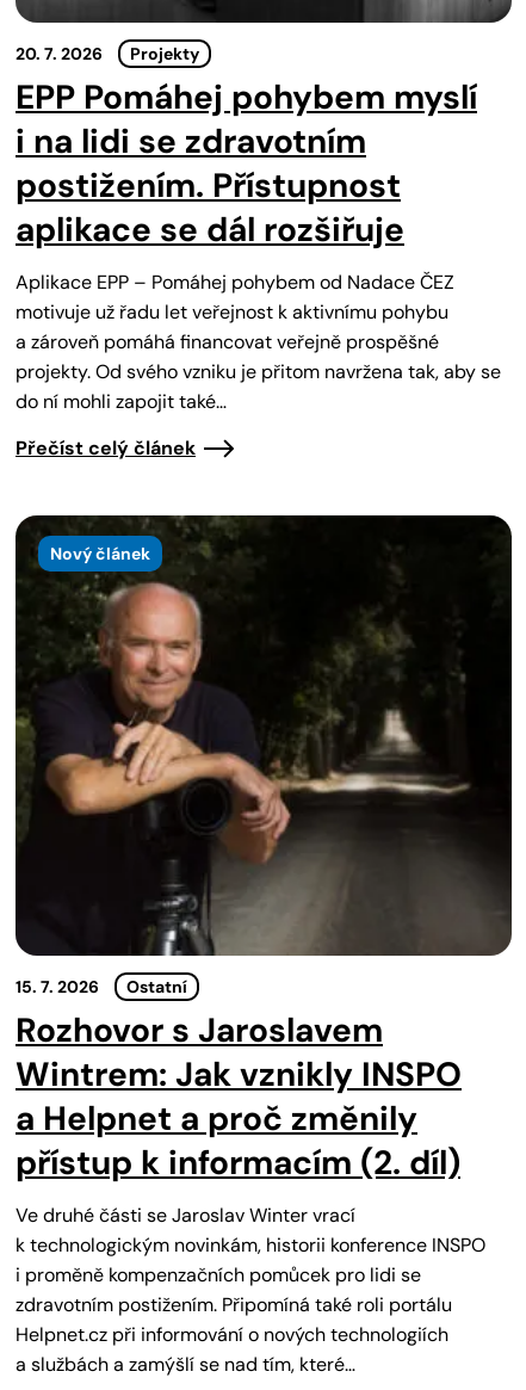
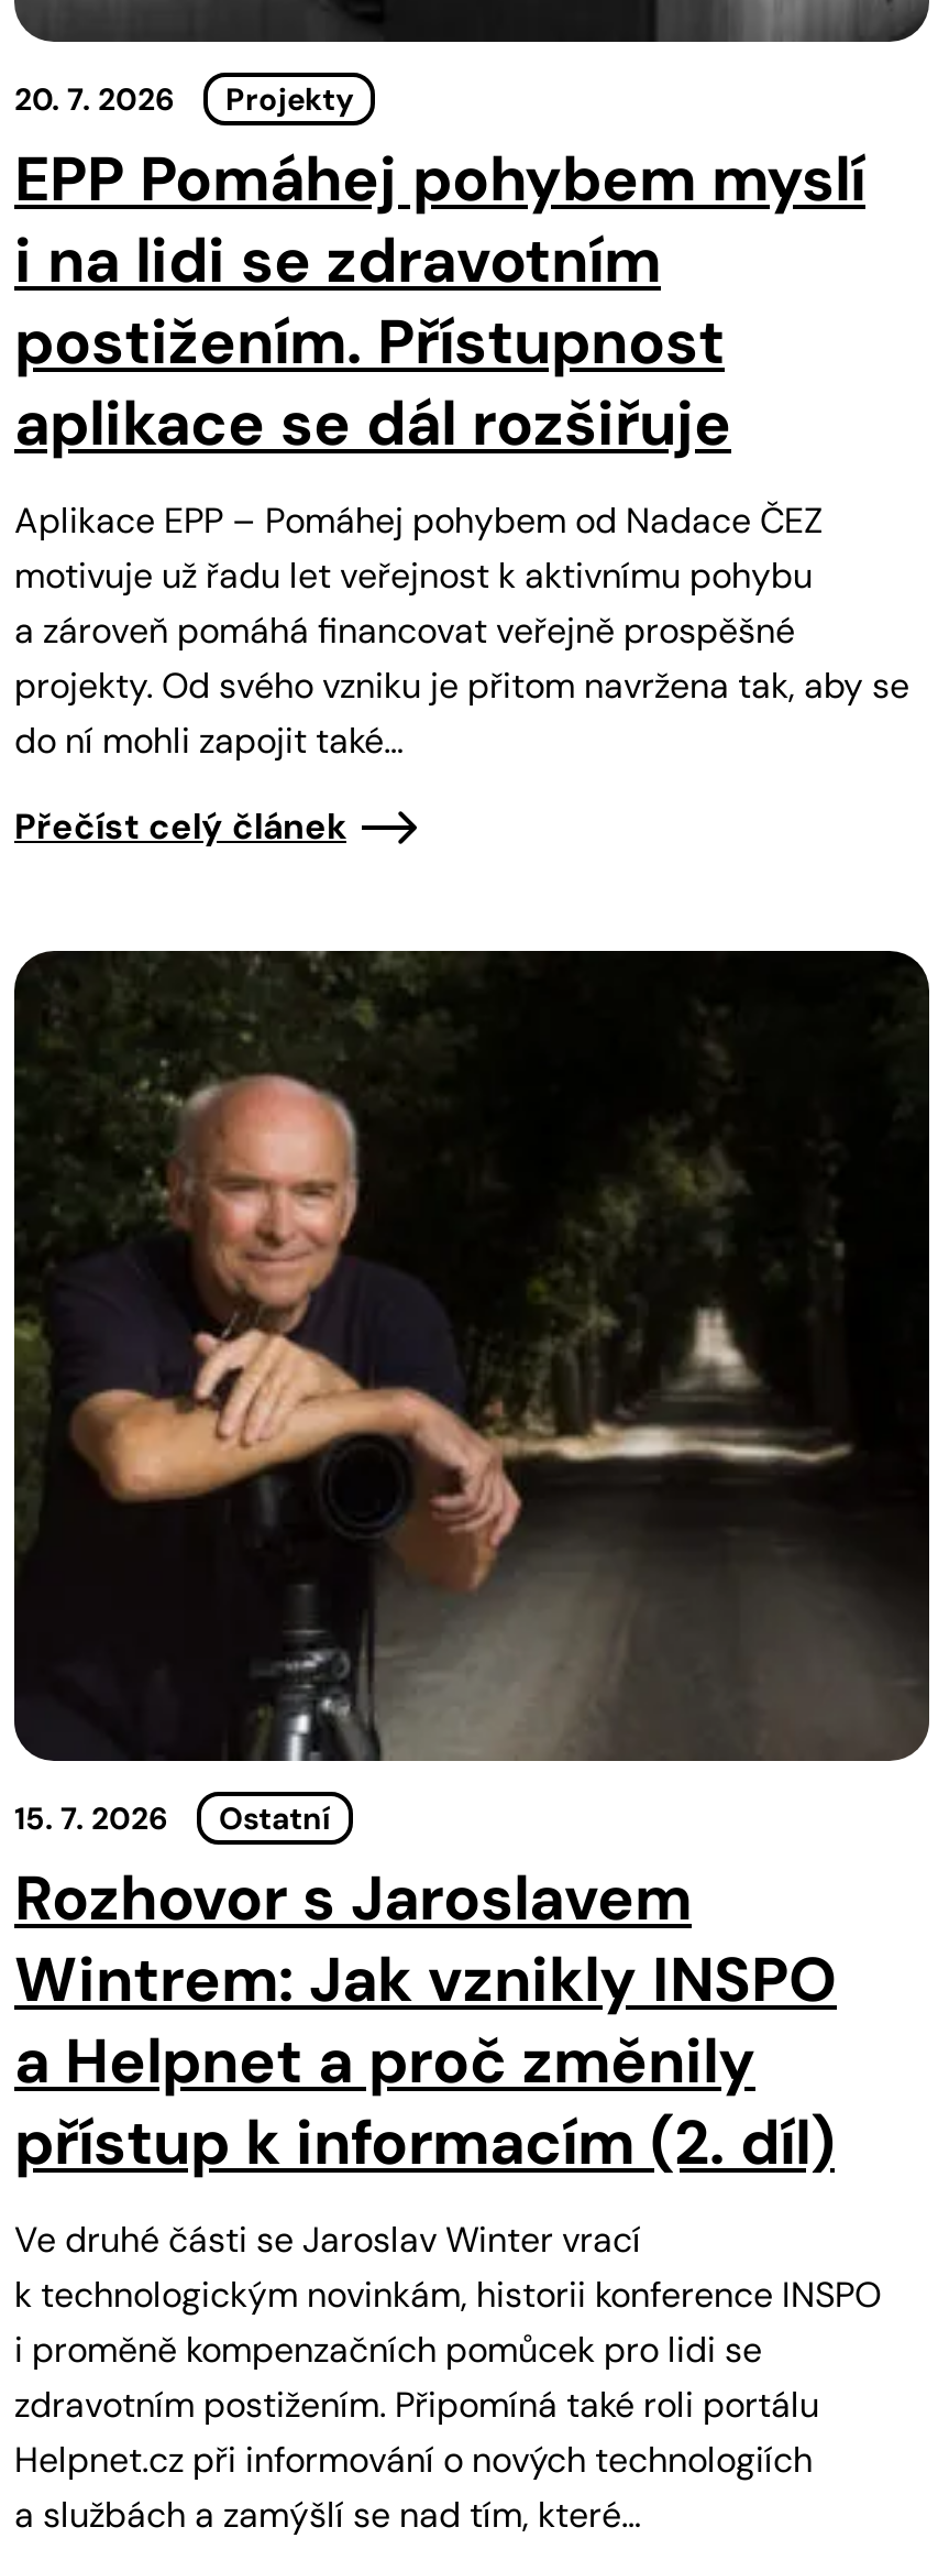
- Nový článek
